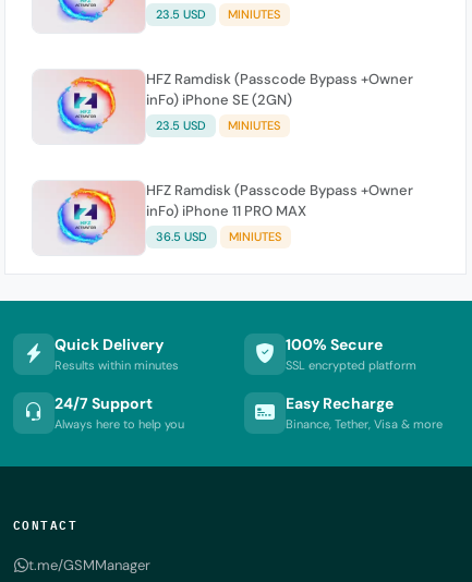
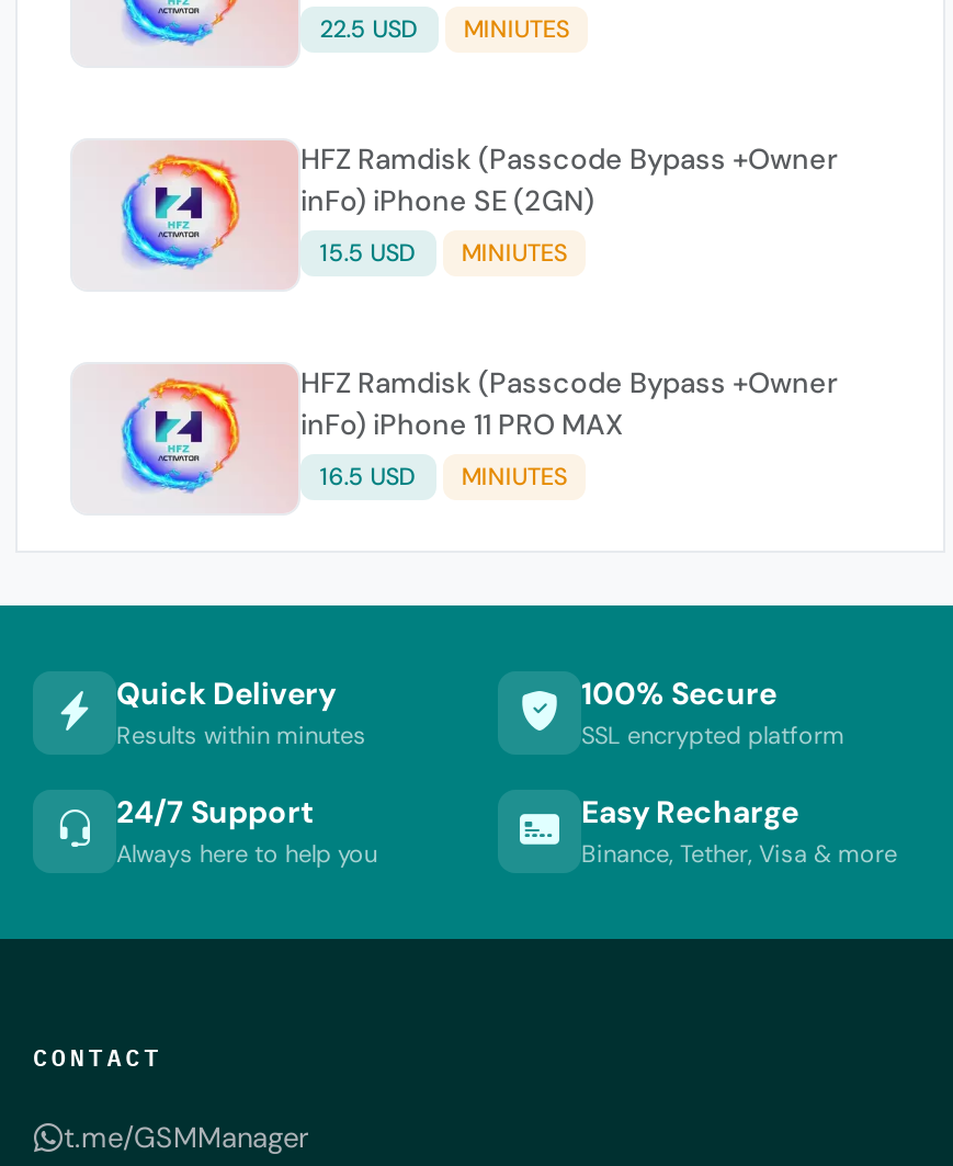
- 23.5 USD MINIUTES
+ 22.5 USD MINIUTES

- 23.5 USD MINIUTES
+ 15.5 USD MINIUTES

- 36.5 USD MINIUTES
+ 16.5 USD MINIUTES
